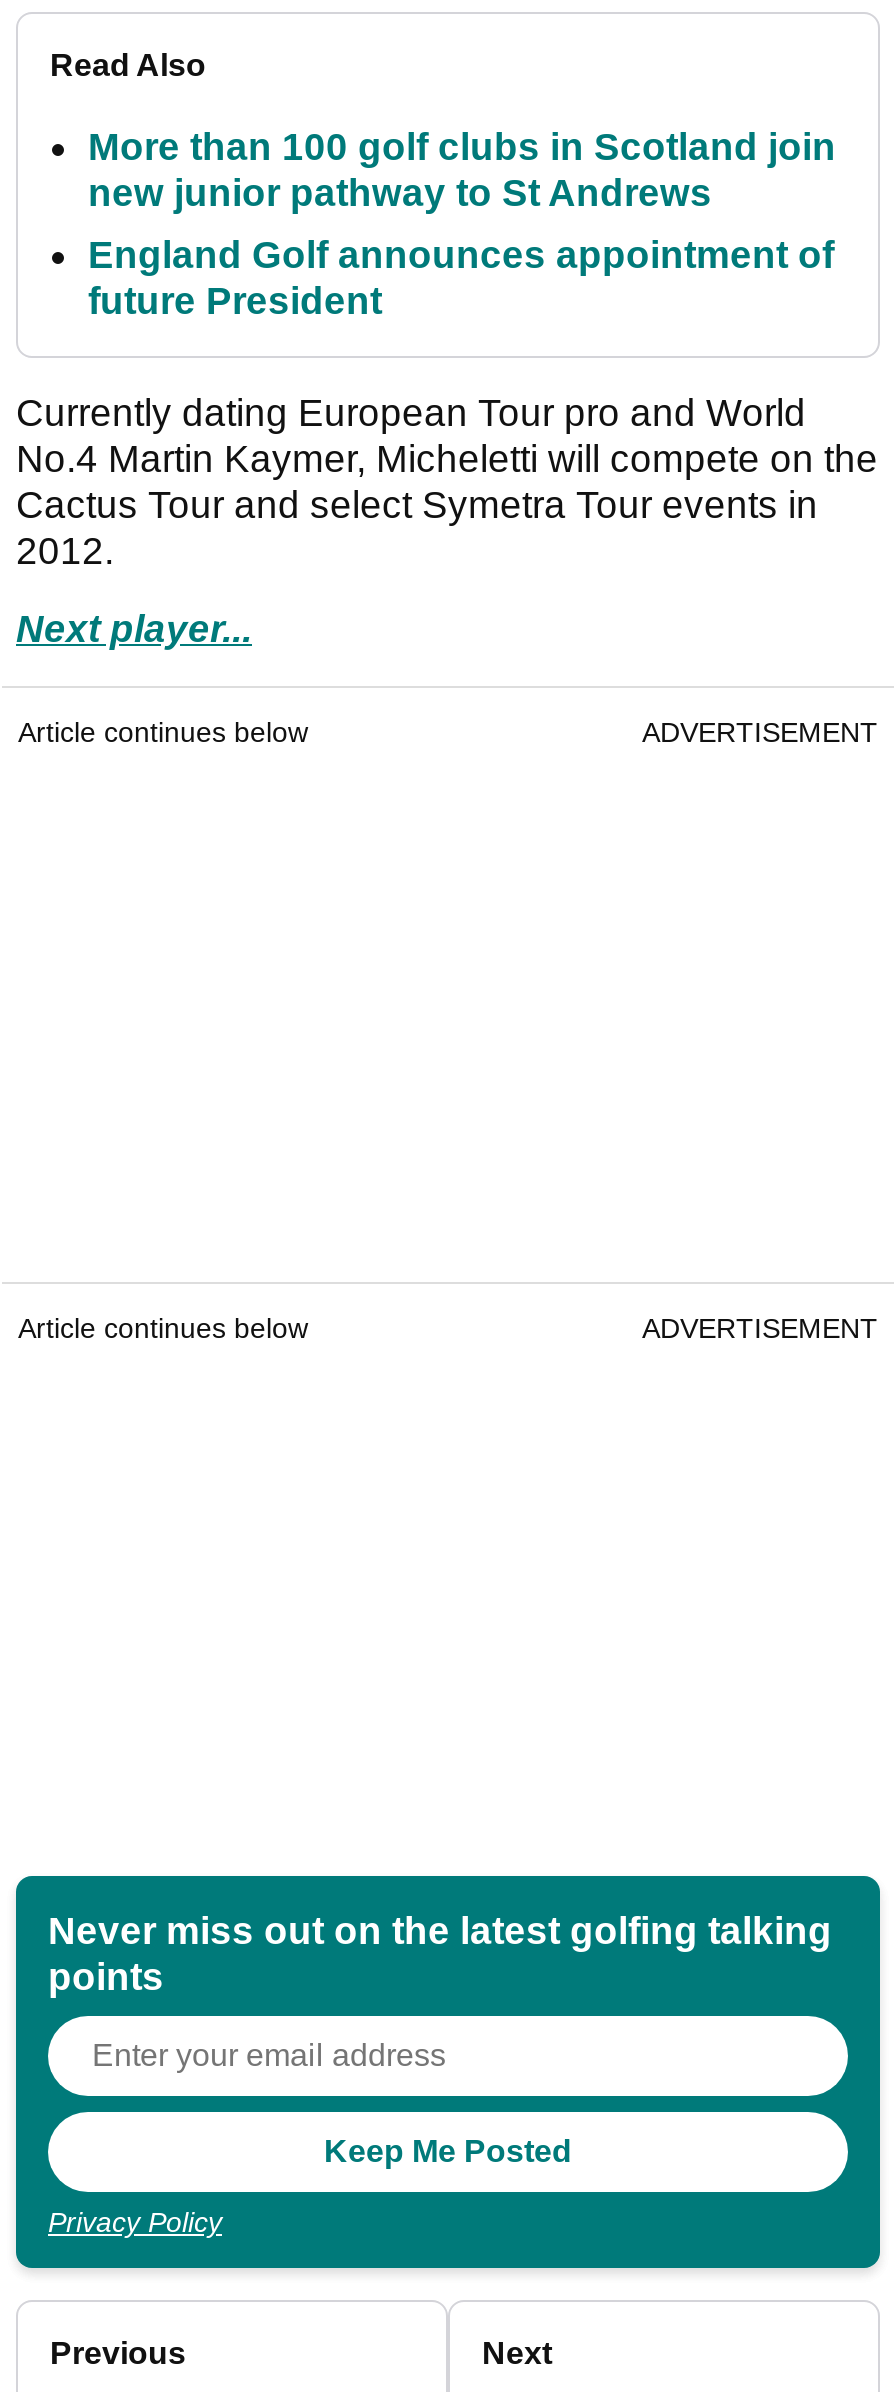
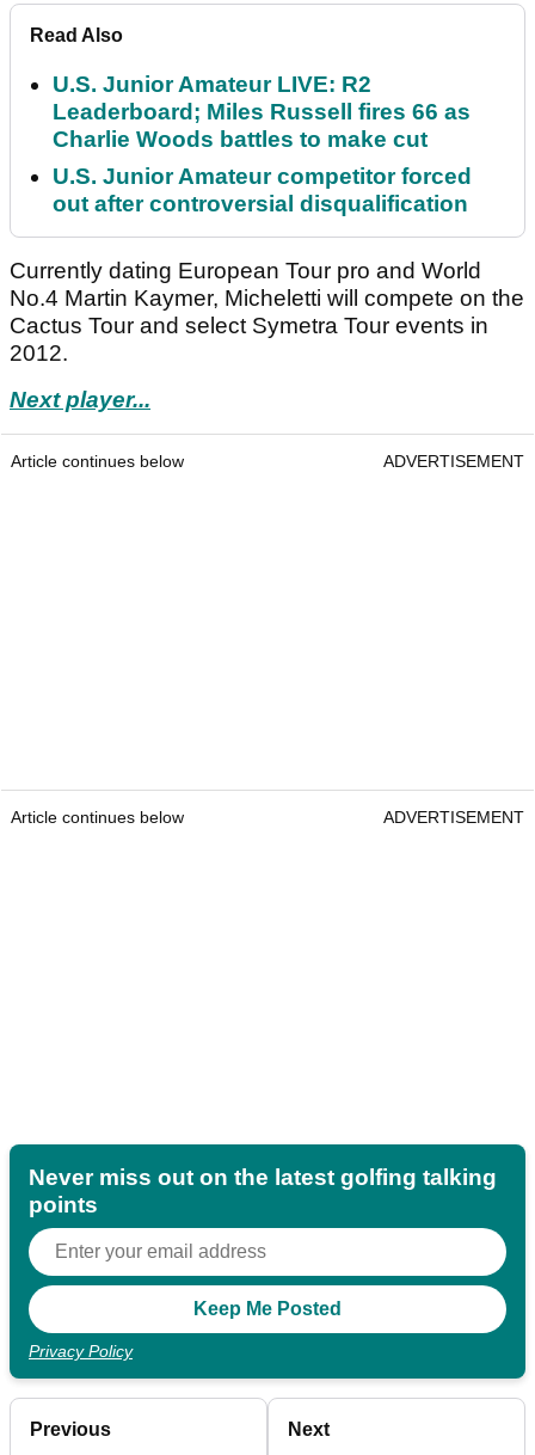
- More than 100 golf clubs in Scotland join
- new junior pathway to St Andrews
+ U.S. Junior Amateur LIVE: R2
+ Leaderboard; Miles Russell fires 66 as
+ Charlie Woods battles to make cut

- England Golf announces appointment of
- future President
+ U.S. Junior Amateur competitor forced
+ out after controversial disqualification
